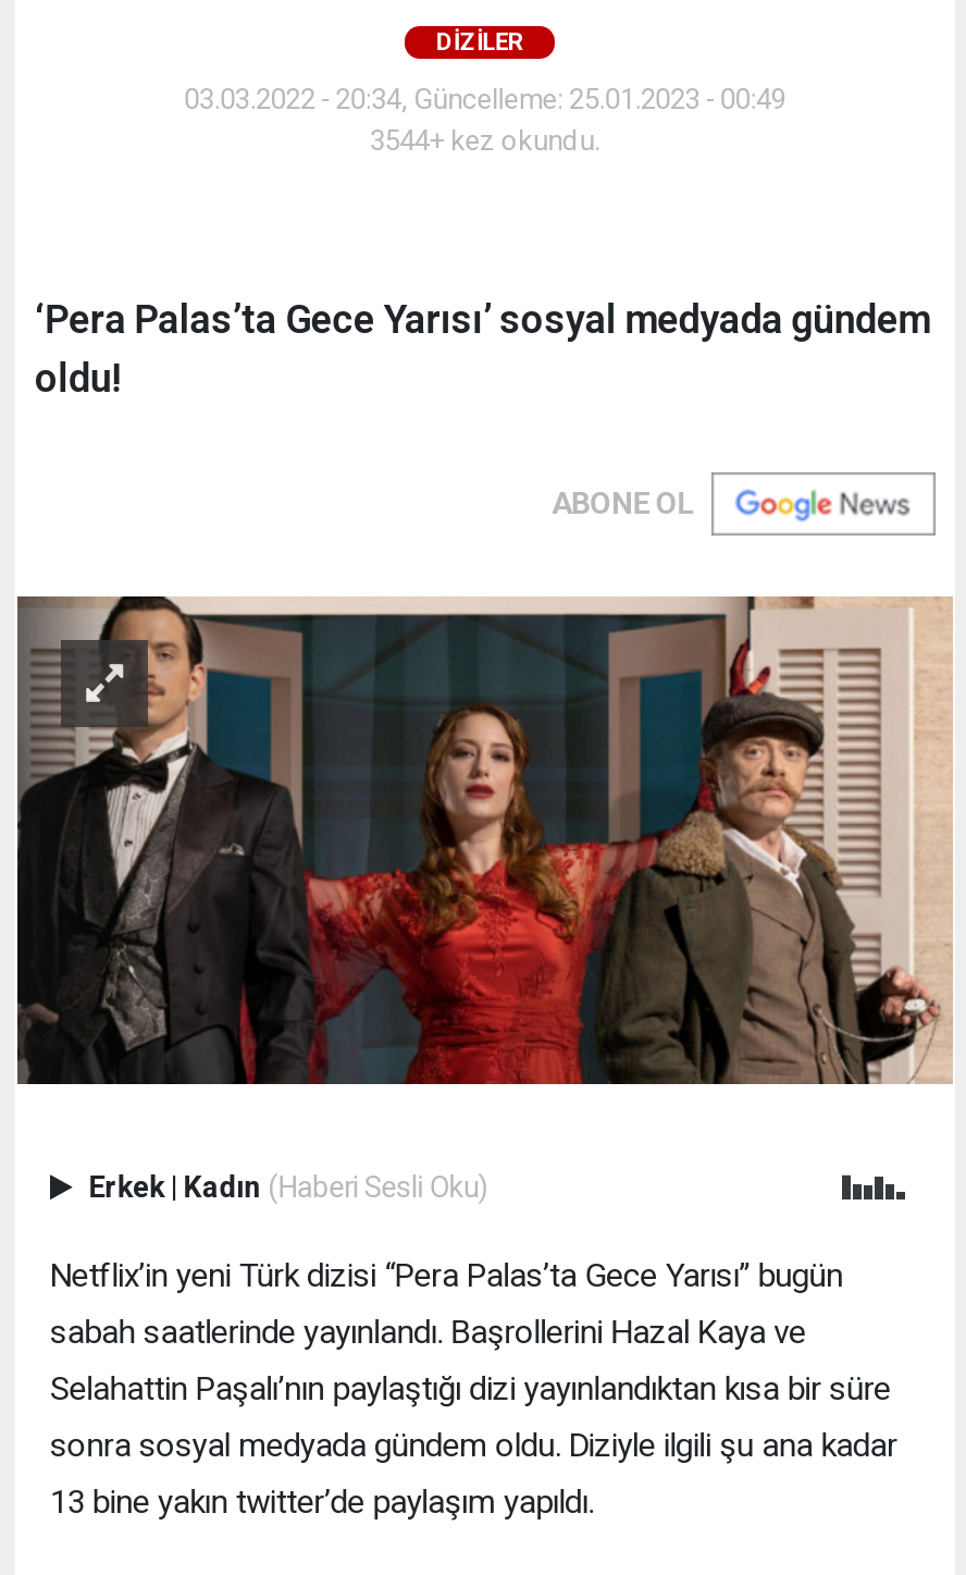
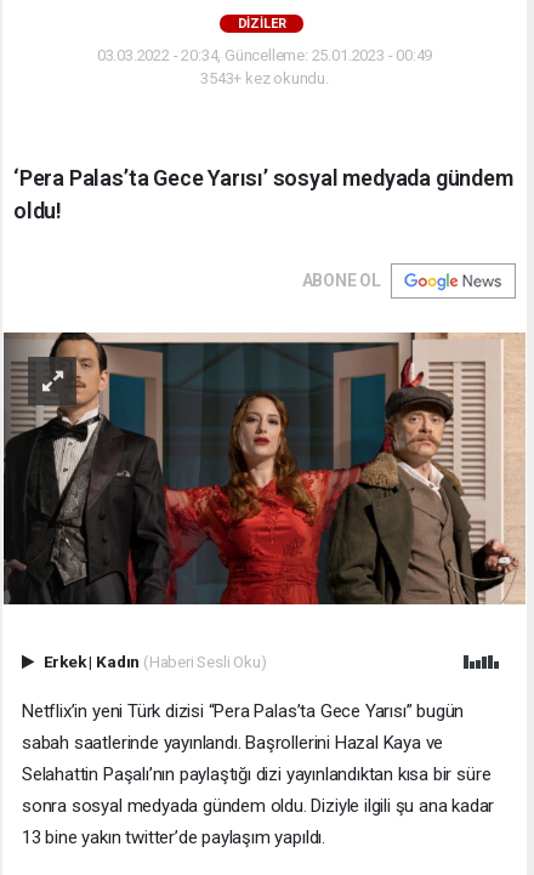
- 3544+ kez okundu.
+ 3543+ kez okundu.
